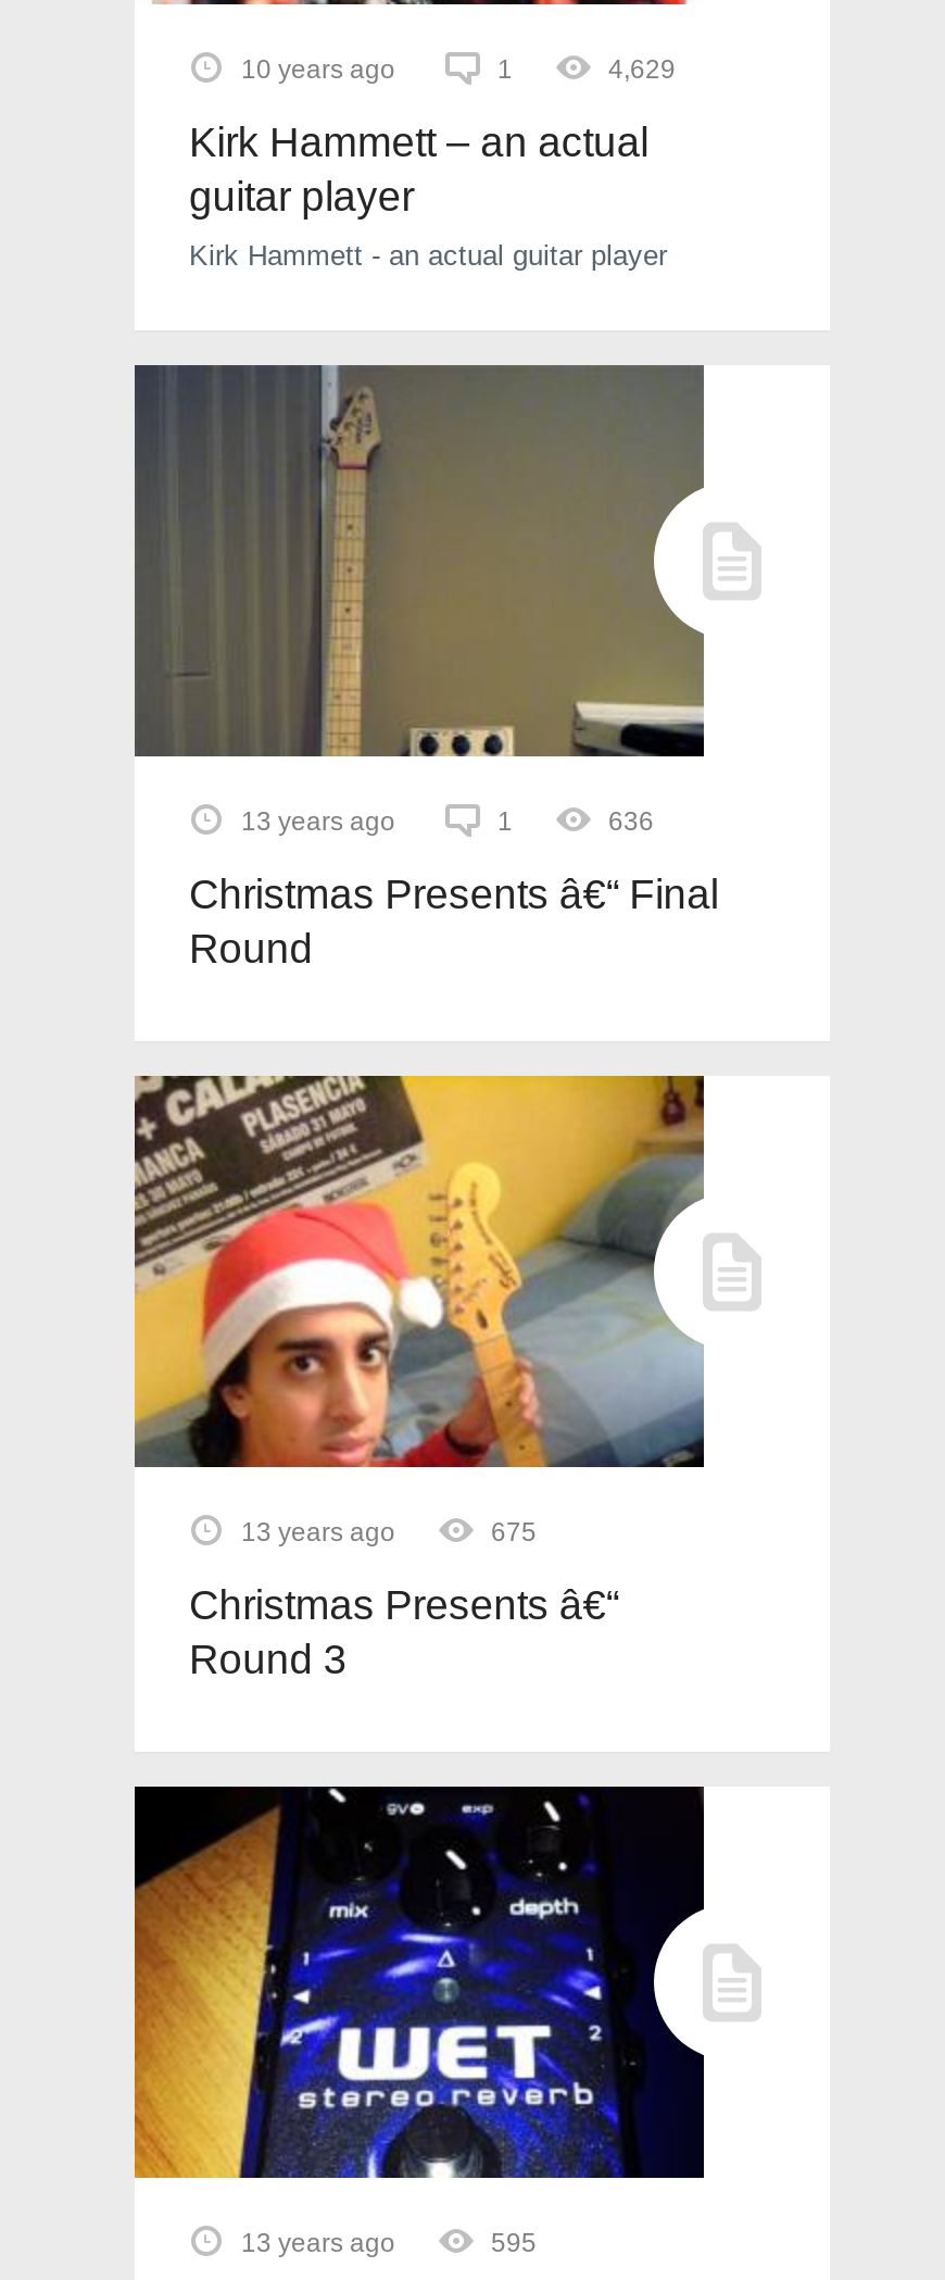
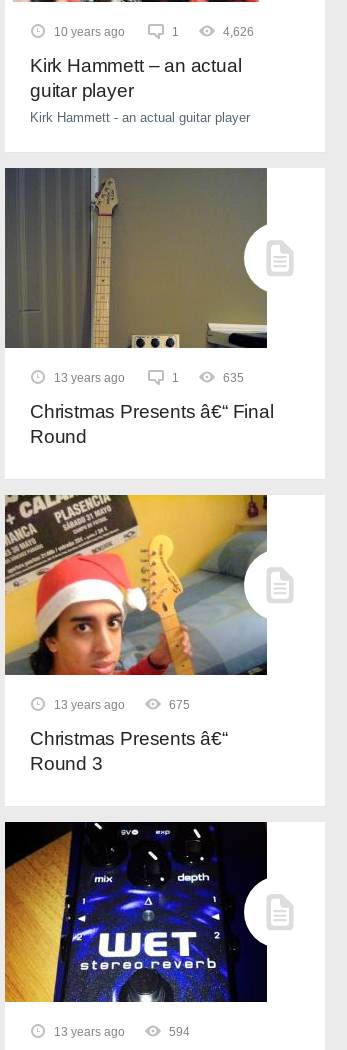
- 4,629
+ 4,626

- 636
+ 635

- 595
+ 594
